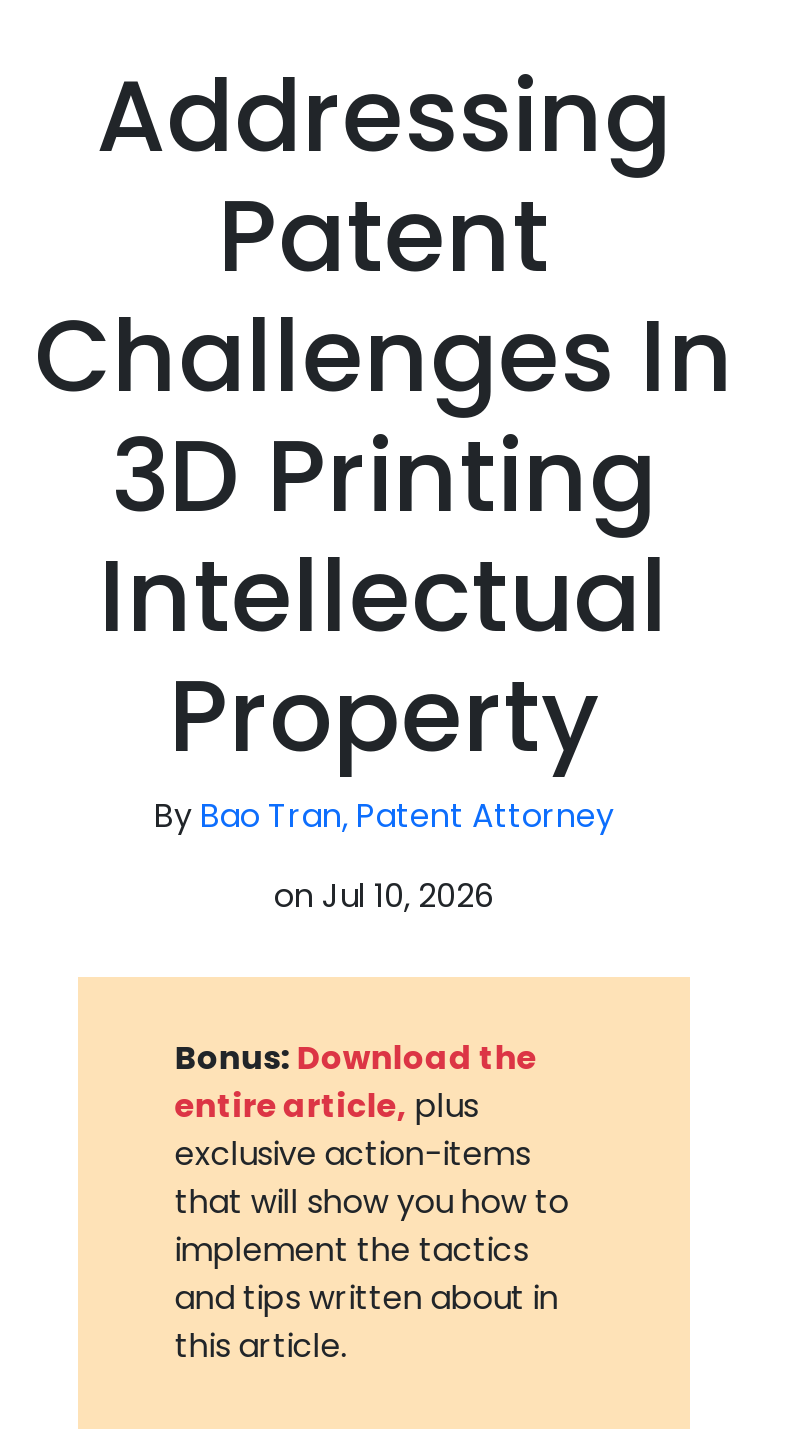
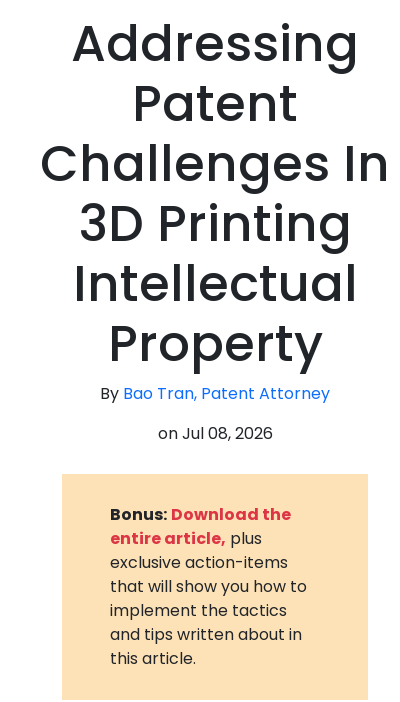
- on Jul 10, 2026
+ on Jul 08, 2026
